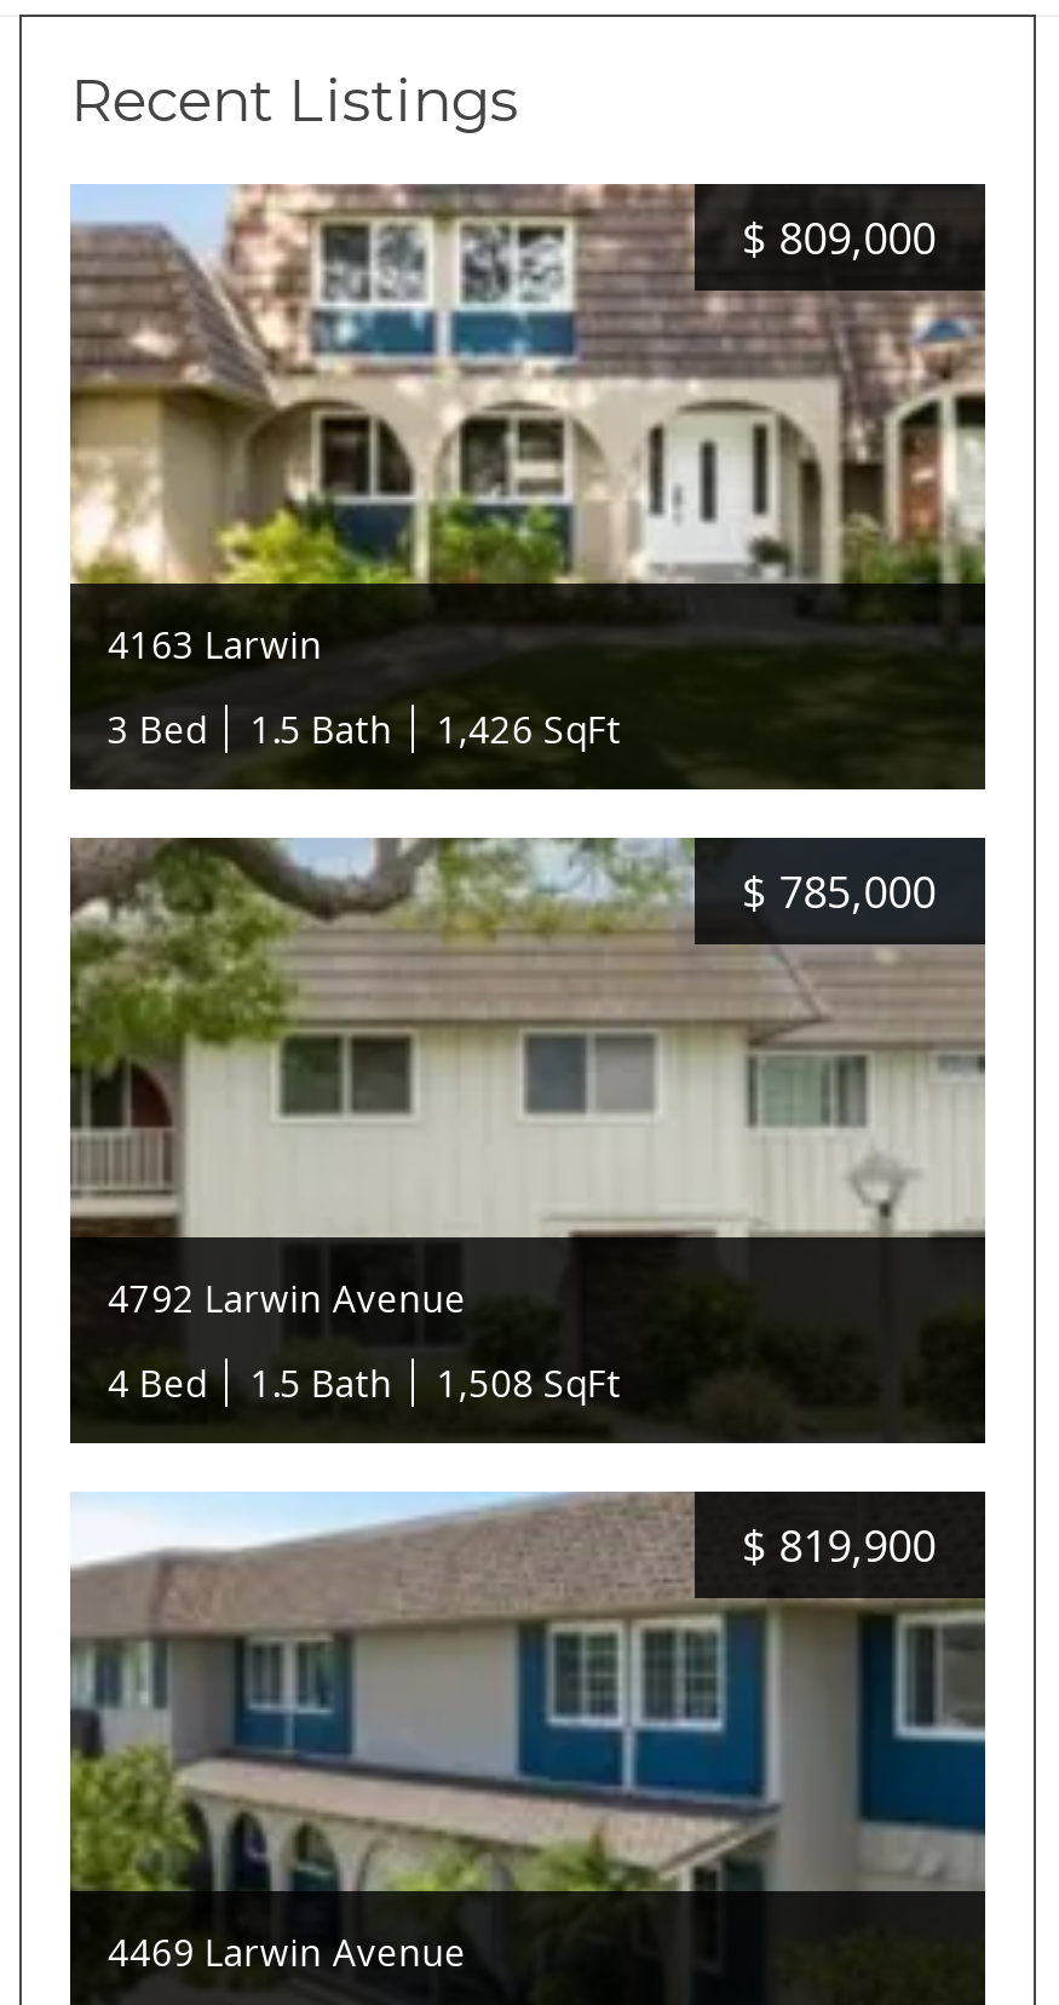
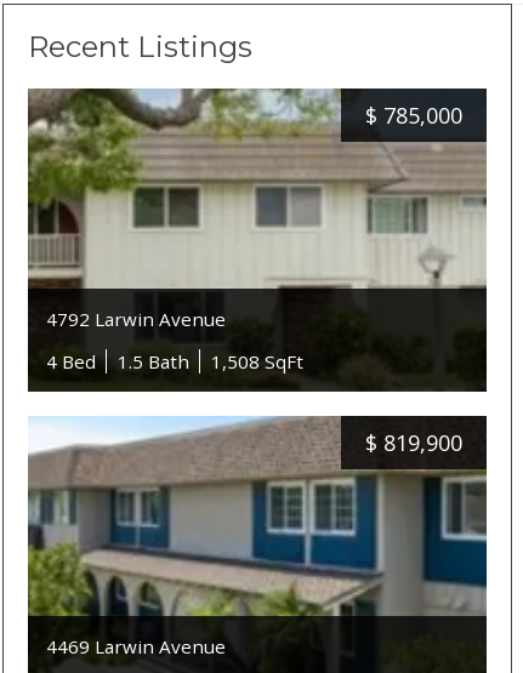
- [image]
- $ 809,000

- 4163 Larwin
- 3 Bed
- 1.5 Bath
- 1,426 SqFt
